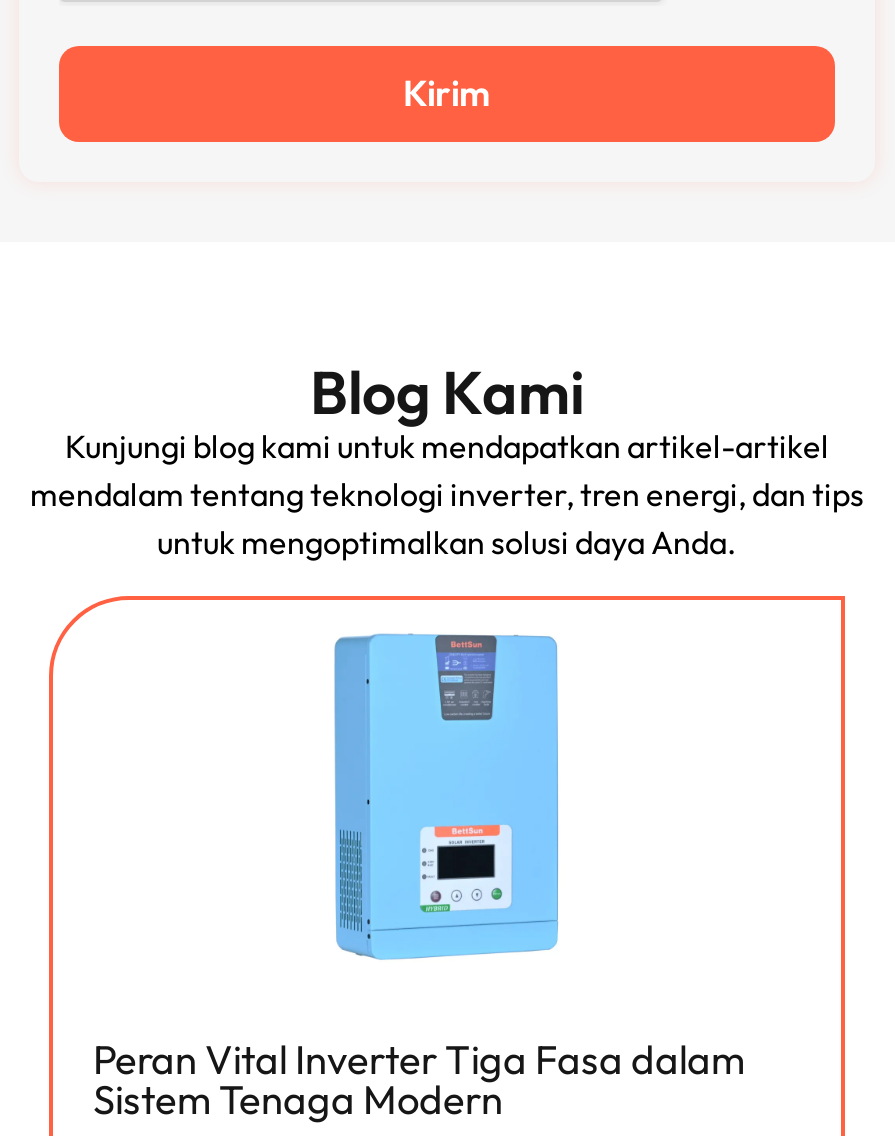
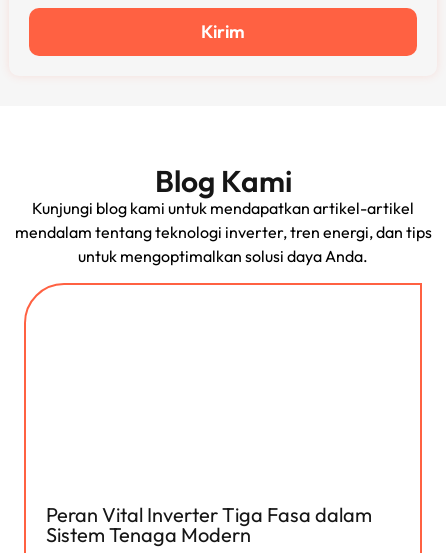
- [image]
